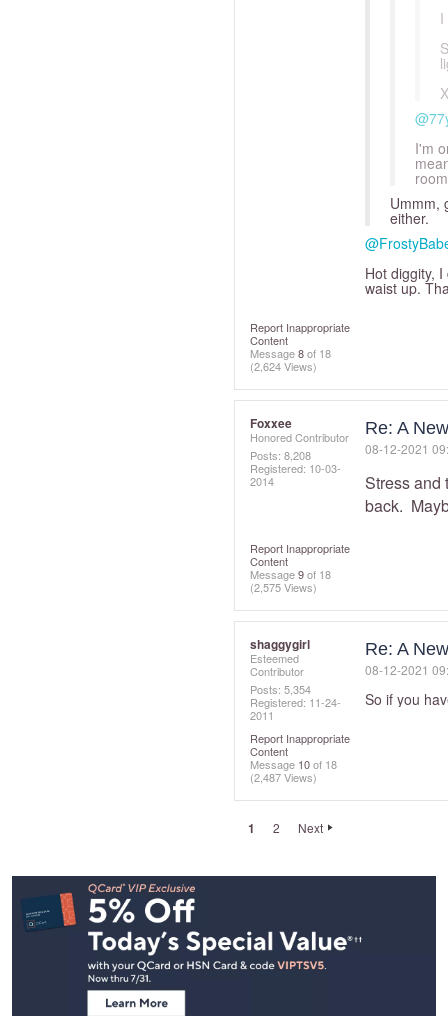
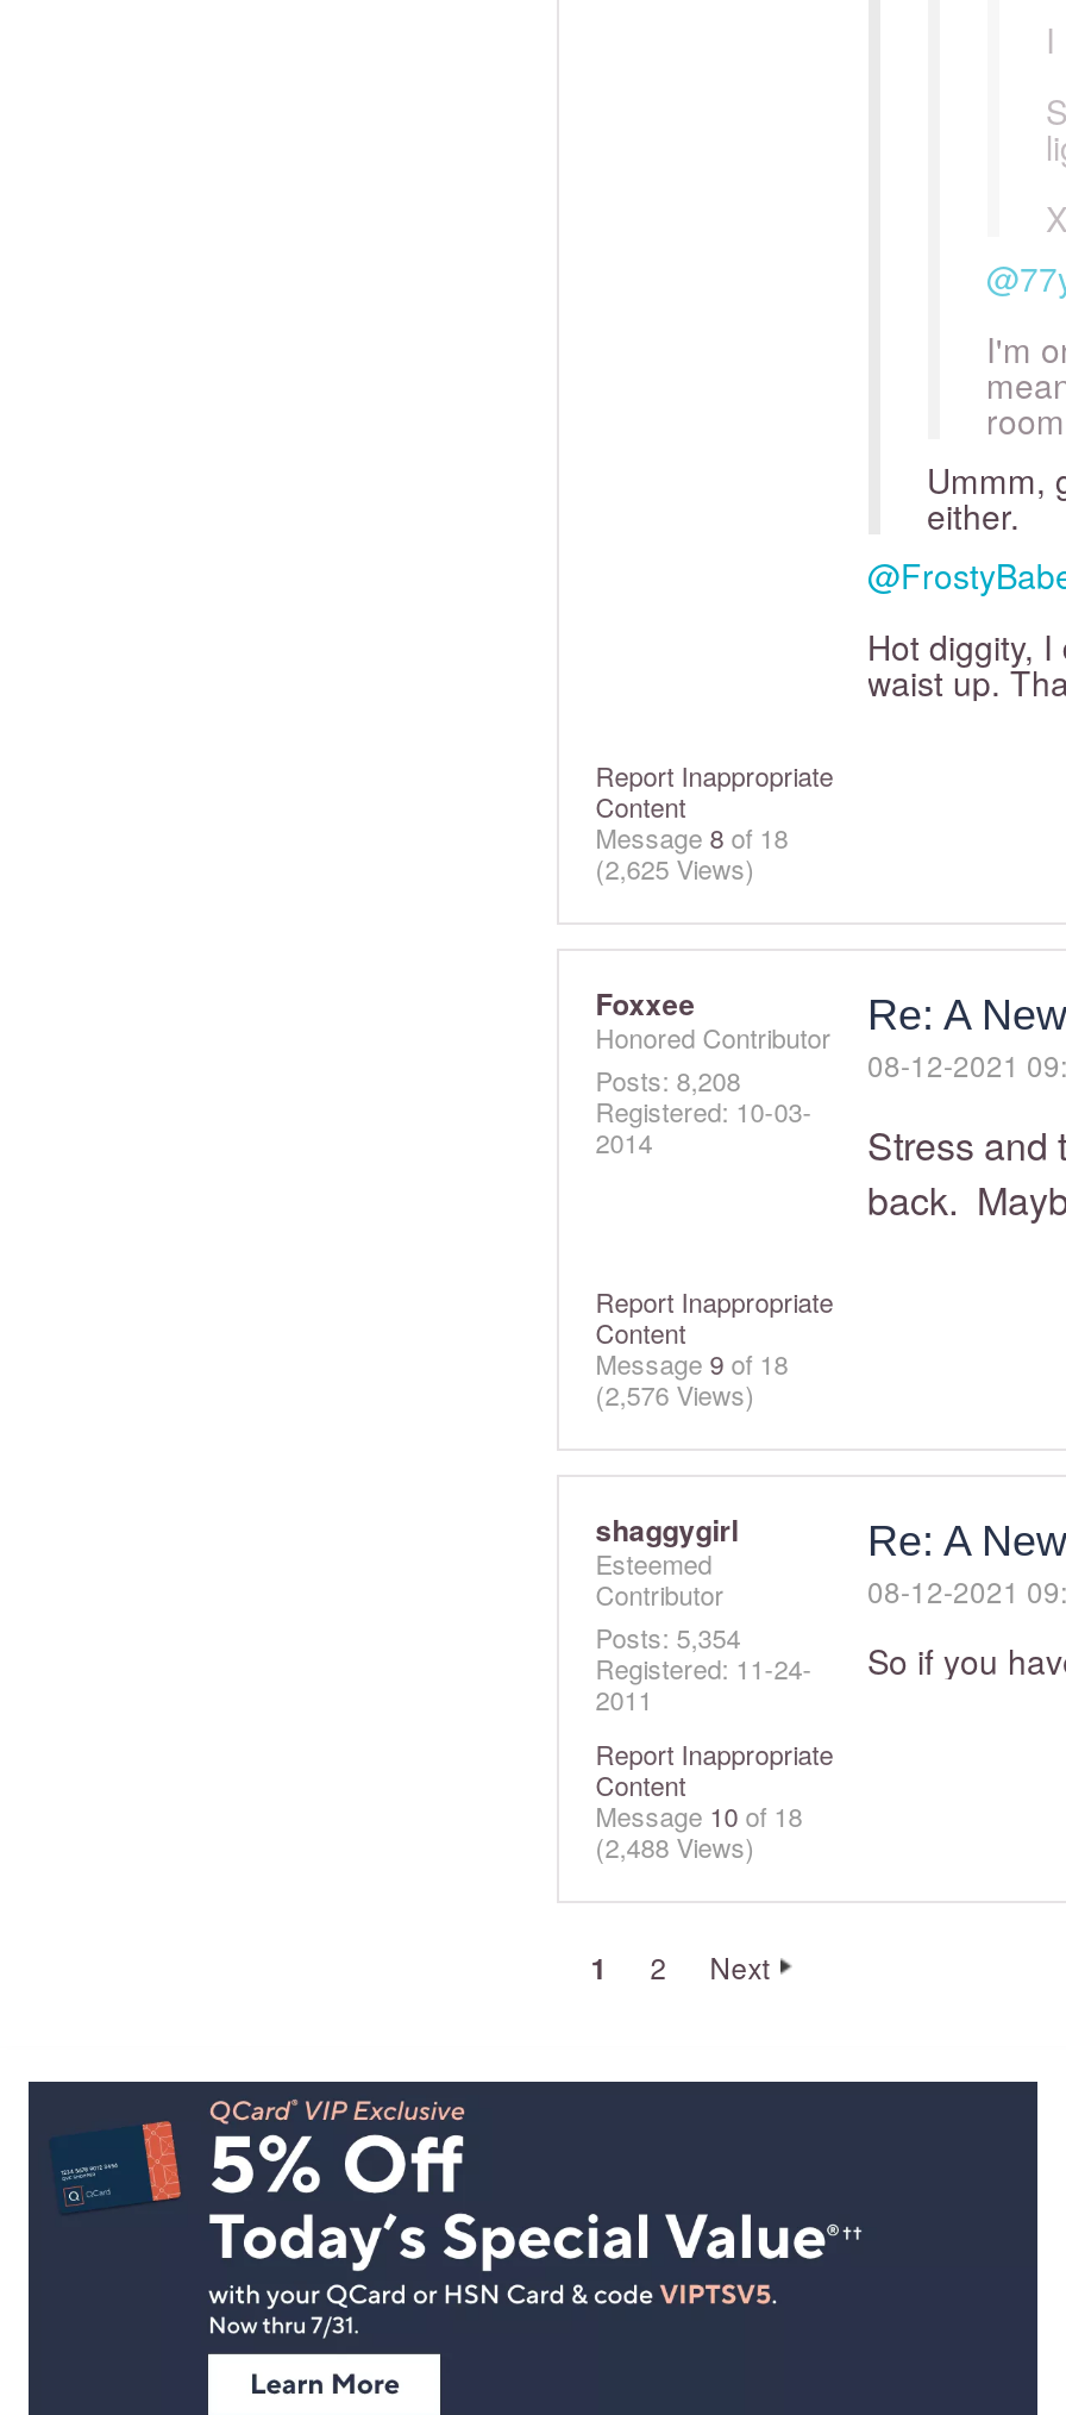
- (2,624 Views)
+ (2,625 Views)

- (2,575 Views)
+ (2,576 Views)

- (2,487 Views)
+ (2,488 Views)
